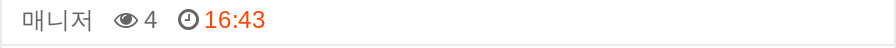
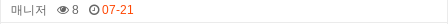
- 4
- 16:43
+ 8
+ 07-21
